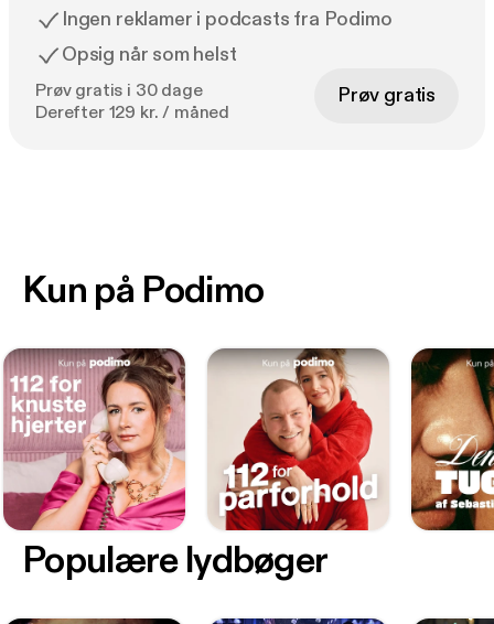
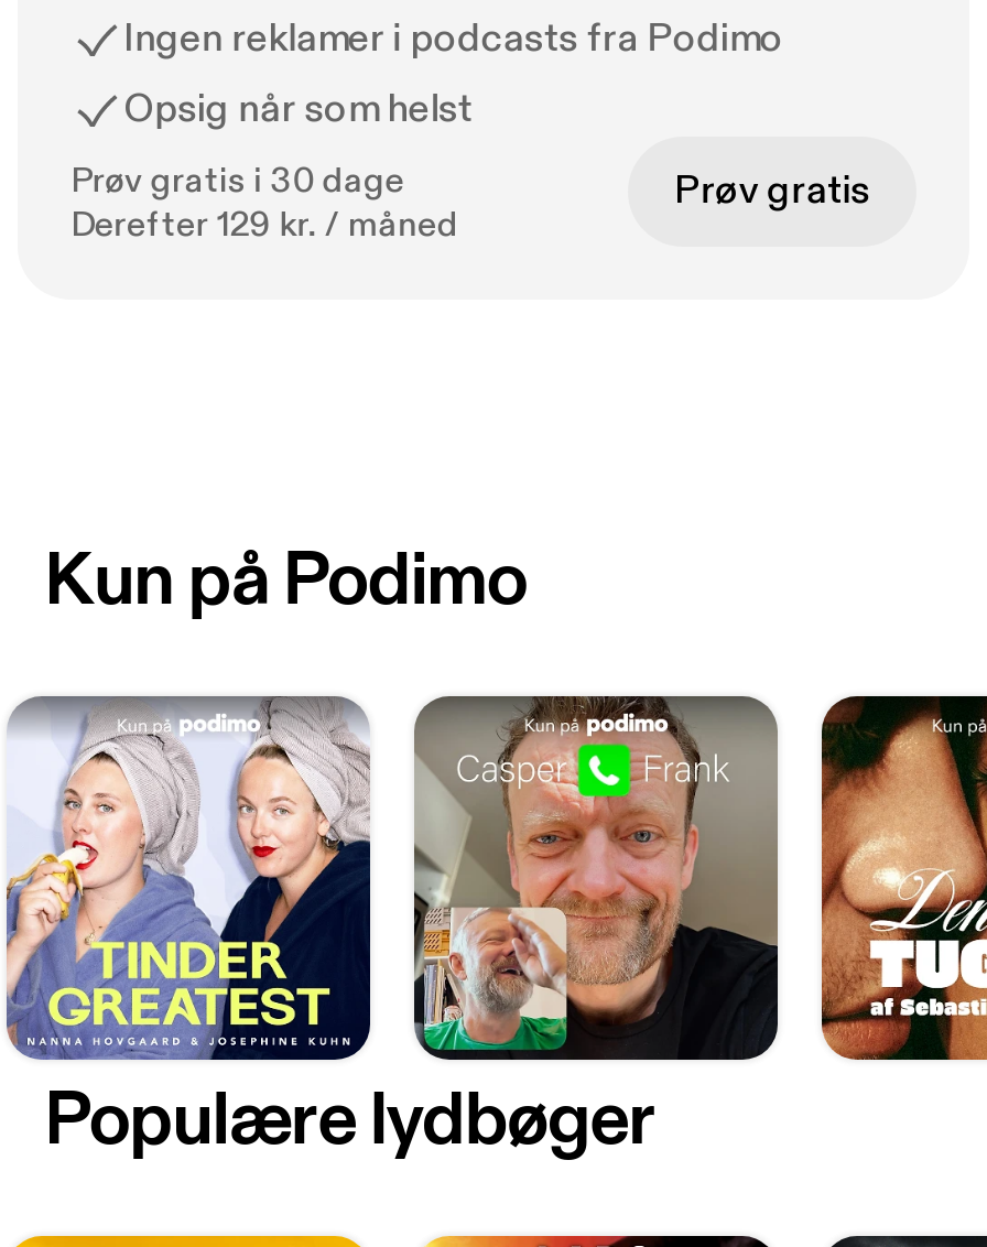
- [image]
+ [image]

- [image]
+ [image]
